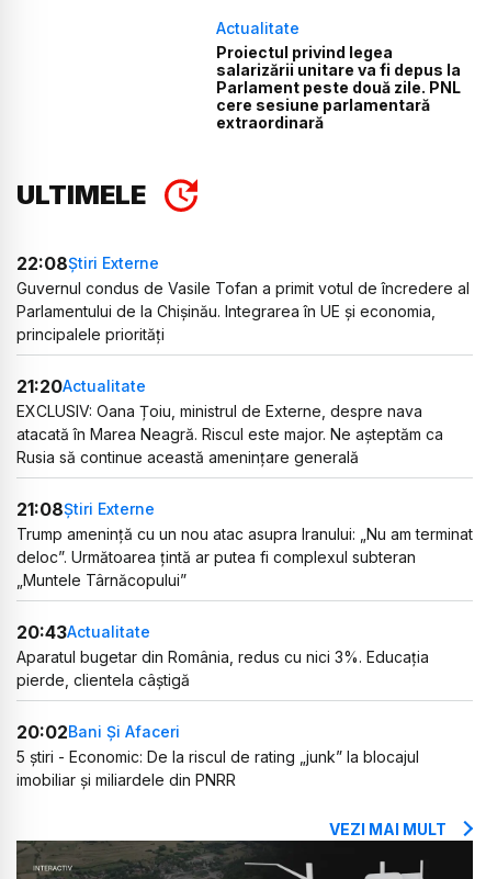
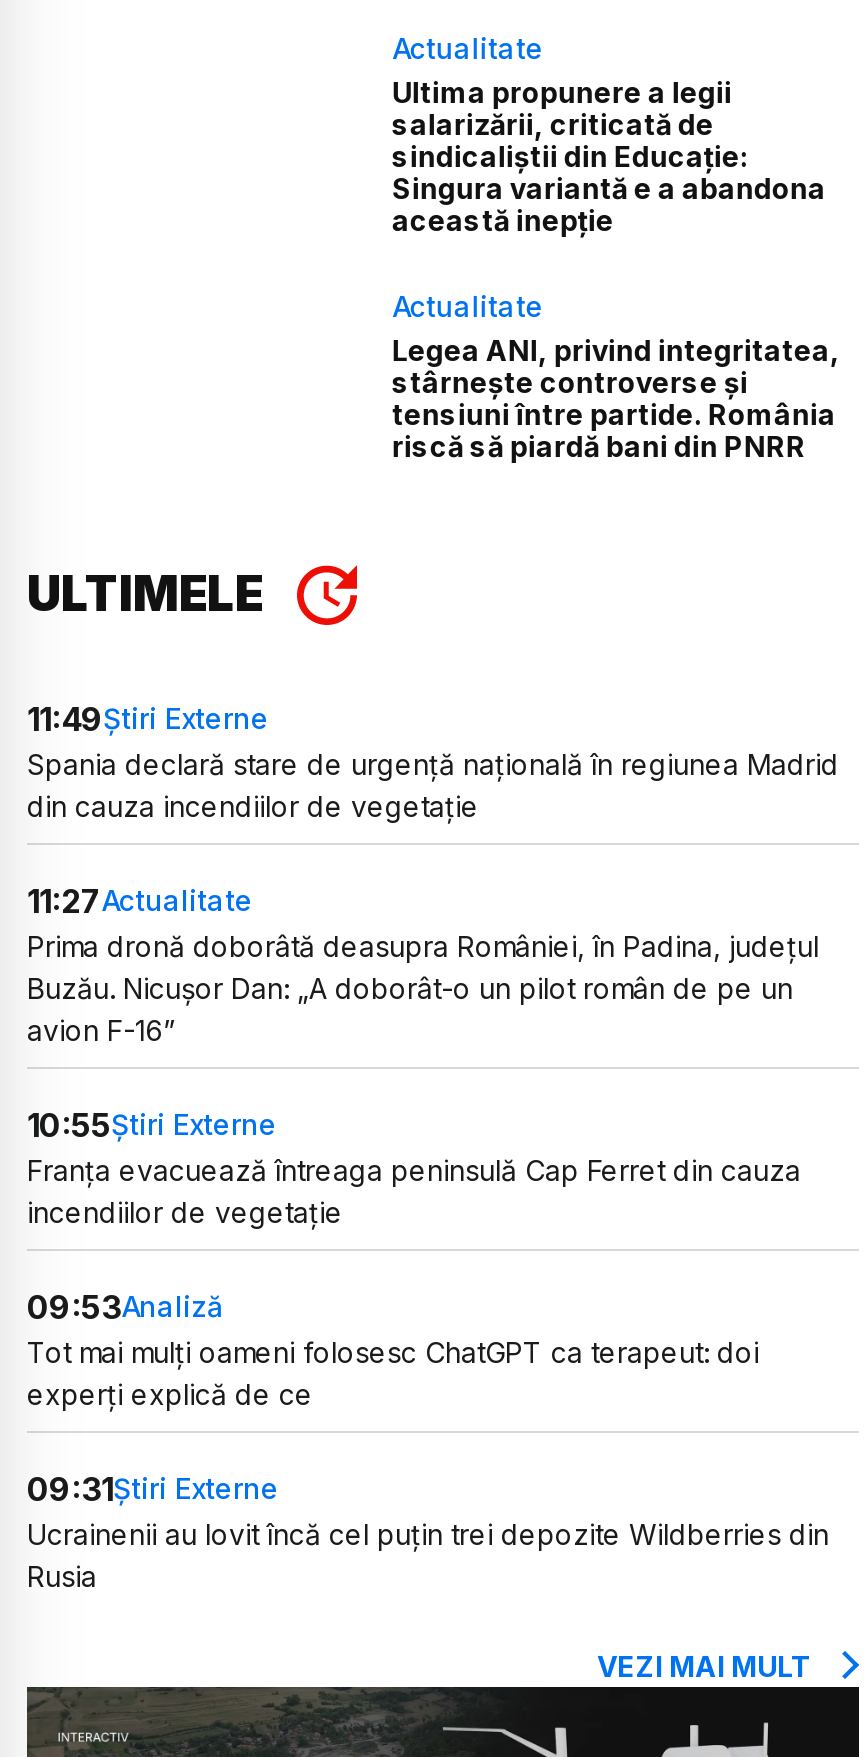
- Proiectul privind legea
- salarizării unitare va fi depus la
- Parlament peste două zile. PNL
- cere sesiune parlamentară
- extraordinară
+ Ultima propunere a legii
+ salarizării, criticată de
+ sindicaliștii din Educație:
+ Singura variantă e a abandona
+ această inepție
+ Actualitate
+ Legea ANI, privind integritatea,
+ stârnește controverse și
+ tensiuni între partide. România
+ riscă să piardă bani din PNRR

moved down: ULTIMELE

- 22:08Știri Externe
- Guvernul condus de Vasile Tofan a primit votul de încredere al
- Parlamentului de la Chișinău. Integrarea în UE și economia,
- principalele priorități
+ 11:49Știri Externe
+ Spania declară stare de urgență națională în regiunea Madrid
+ din cauza incendiilor de vegetație

- 21:20Actualitate
- EXCLUSIV: Oana Țoiu, ministrul de Externe, despre nava
- atacată în Marea Neagră. Riscul este major. Ne așteptăm ca
- Rusia să continue această amenințare generală
+ 11:27Actualitate
+ Prima dronă doborâtă deasupra României, în Padina, județul
+ Buzău. Nicușor Dan: „A doborât-o un pilot român de pe un
+ avion F-16”

- 21:08Știri Externe
- Trump amenință cu un nou atac asupra Iranului: „Nu am terminat
- deloc”. Următoarea țintă ar putea fi complexul subteran
- „Muntele Târnăcopului”
+ 10:55Știri Externe
+ Franța evacuează întreaga peninsulă Cap Ferret din cauza
+ incendiilor de vegetație

- 20:43Actualitate
- Aparatul bugetar din România, redus cu nici 3%. Educația
- pierde, clientela câștigă
+ 09:53Analiză
+ Tot mai mulți oameni folosesc ChatGPT ca terapeut: doi
+ experți explică de ce

- 20:02Bani Și Afaceri
- 5 știri - Economic: De la riscul de rating „junk” la blocajul
- imobiliar și miliardele din PNRR
+ 09:31Știri Externe
+ Ucrainenii au lovit încă cel puțin trei depozite Wildberries din
+ Rusia
